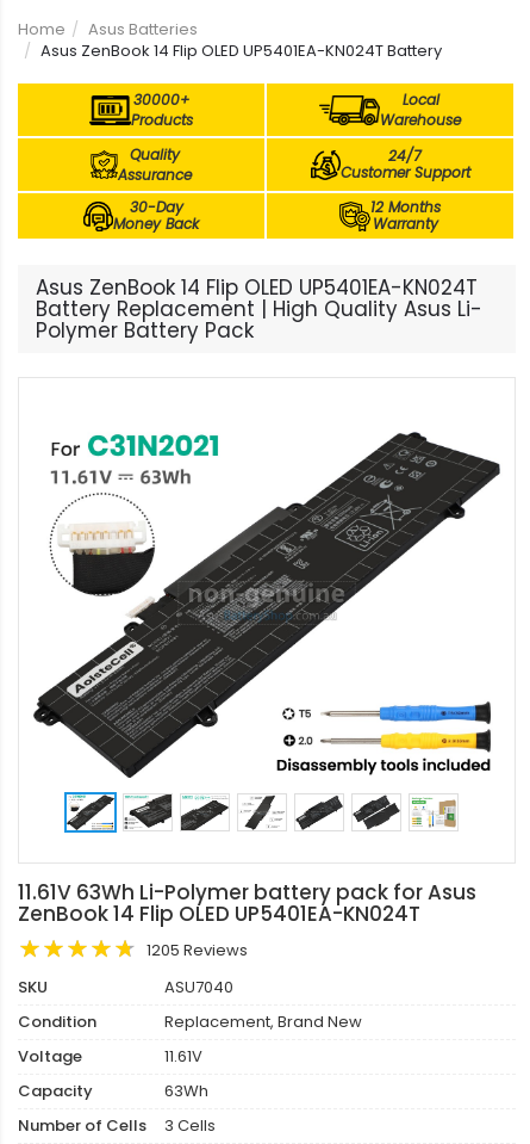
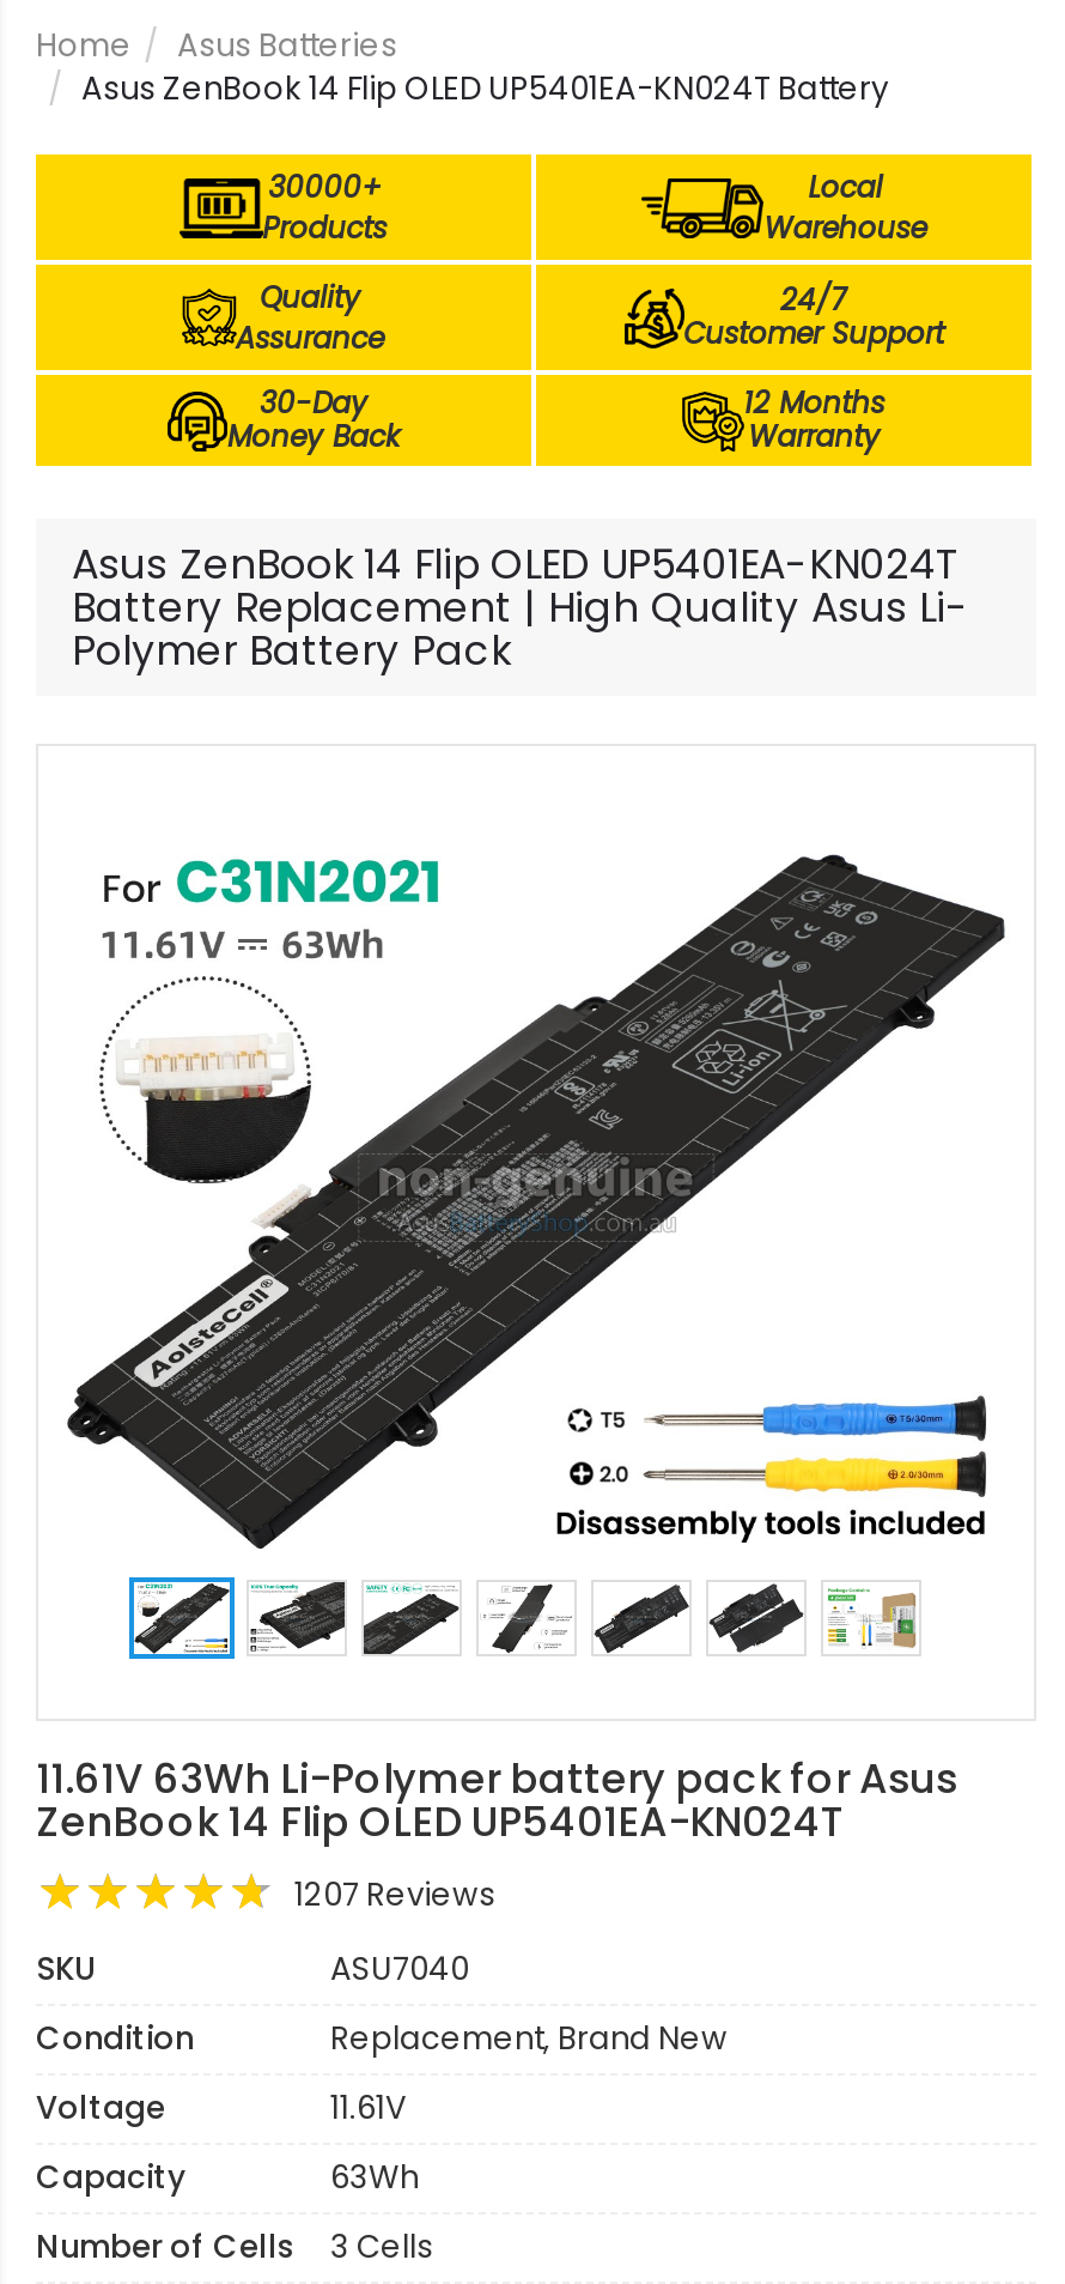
- 1205 Reviews
+ 1207 Reviews
